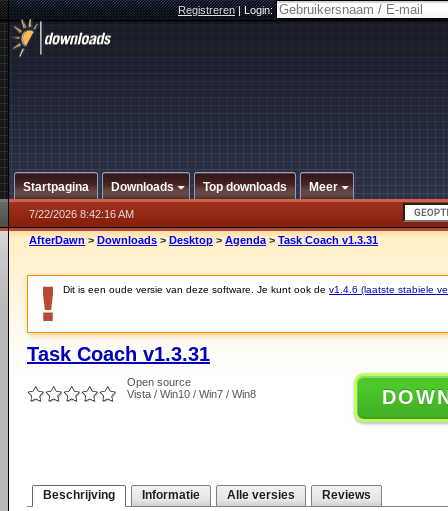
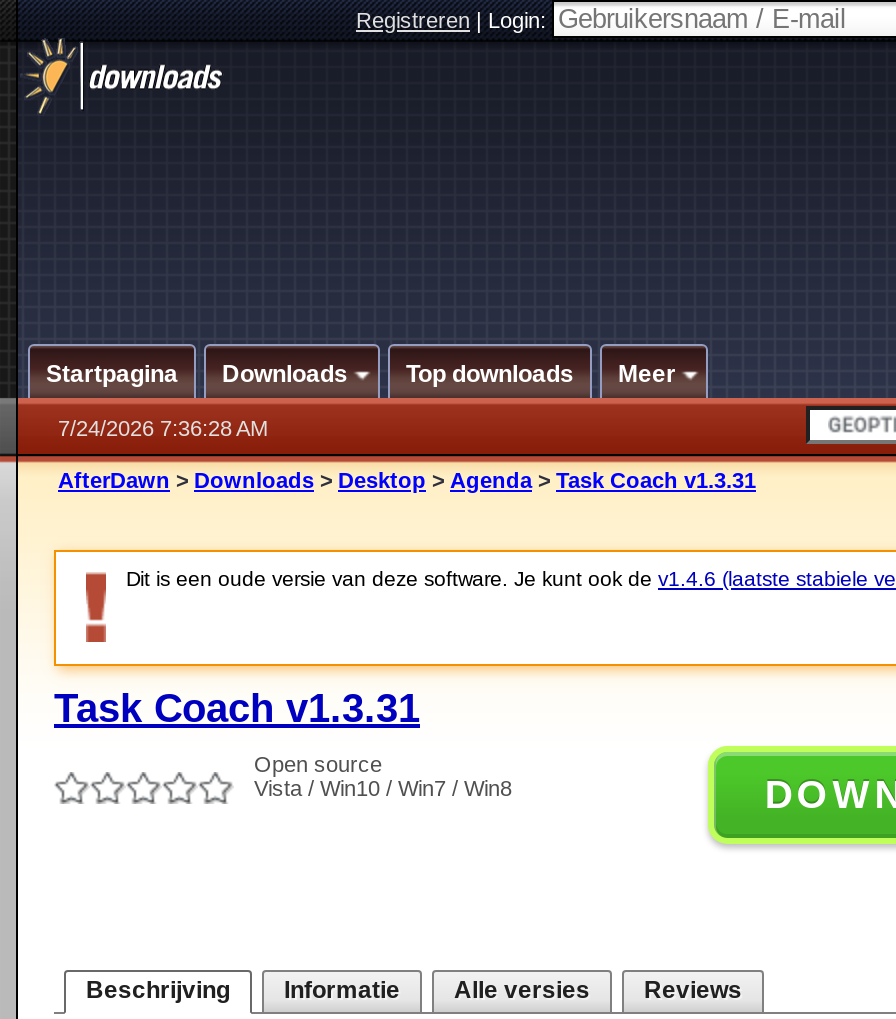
- 7/22/2026 8:42:16 AM
+ 7/24/2026 7:36:28 AM
